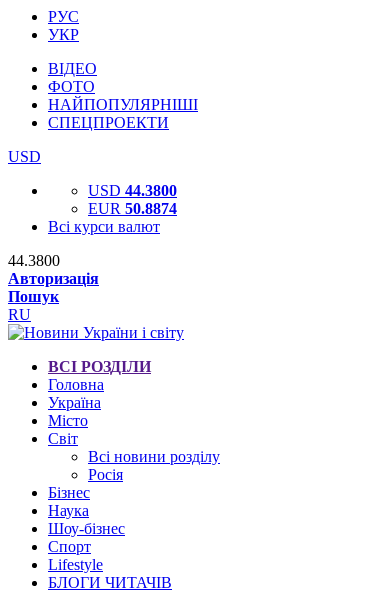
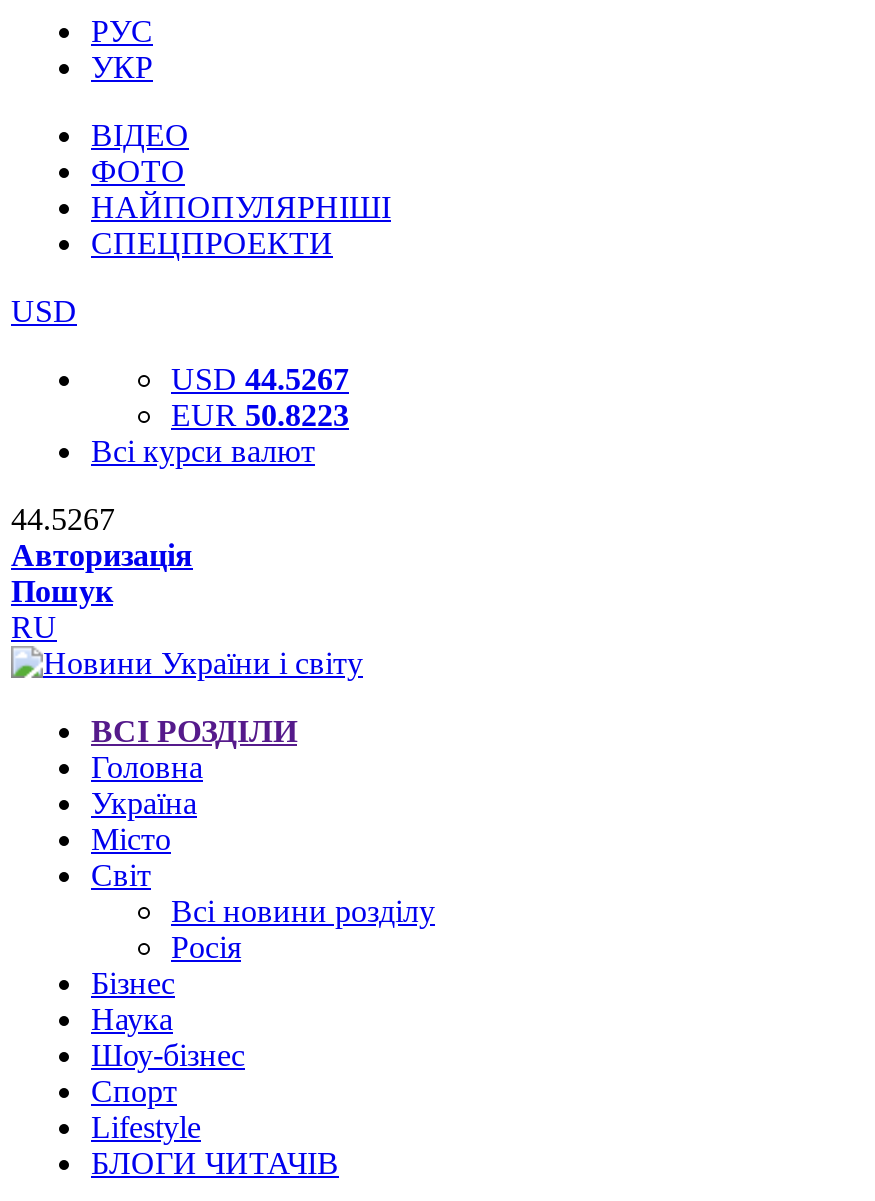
- USD 44.3800
+ USD 44.5267

- EUR 50.8874
+ EUR 50.8223

- 44.3800
+ 44.5267
